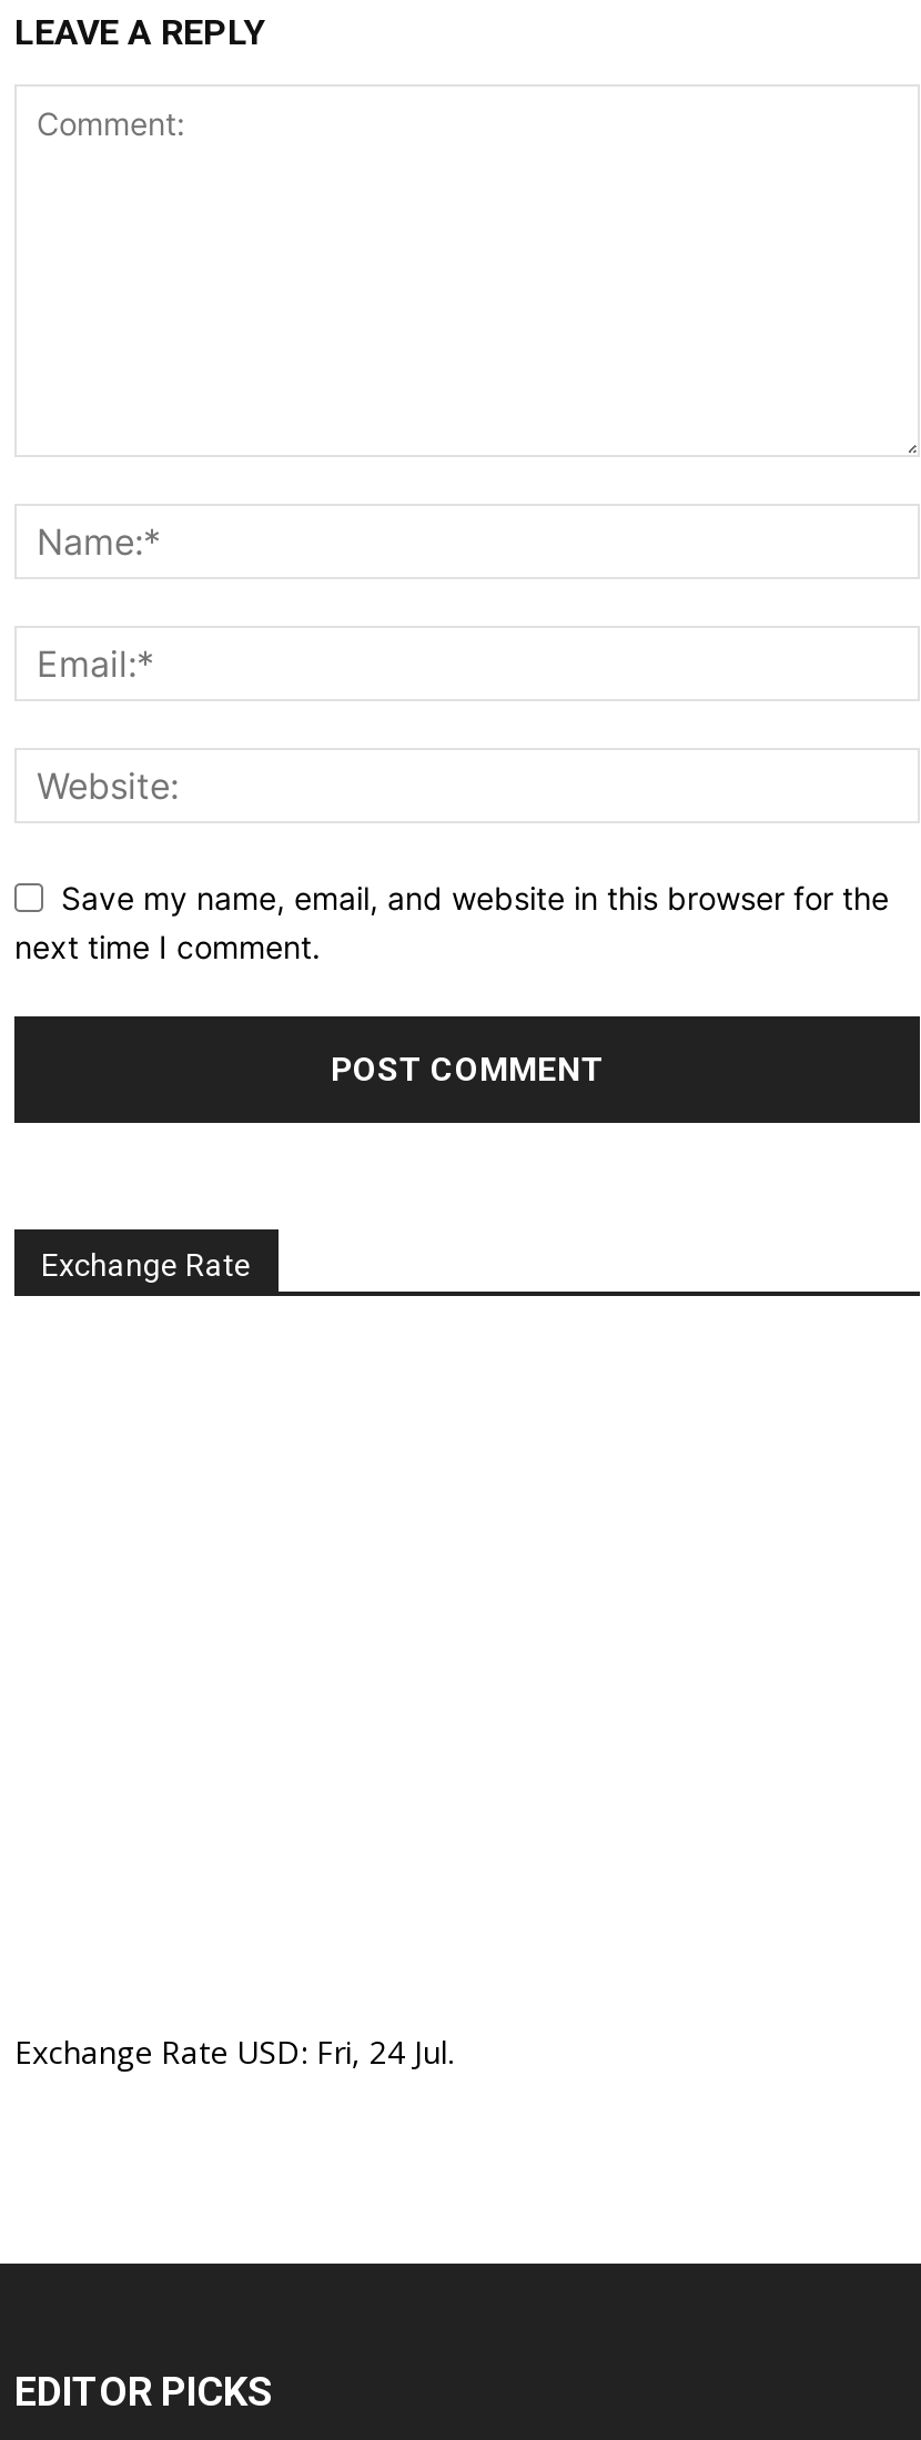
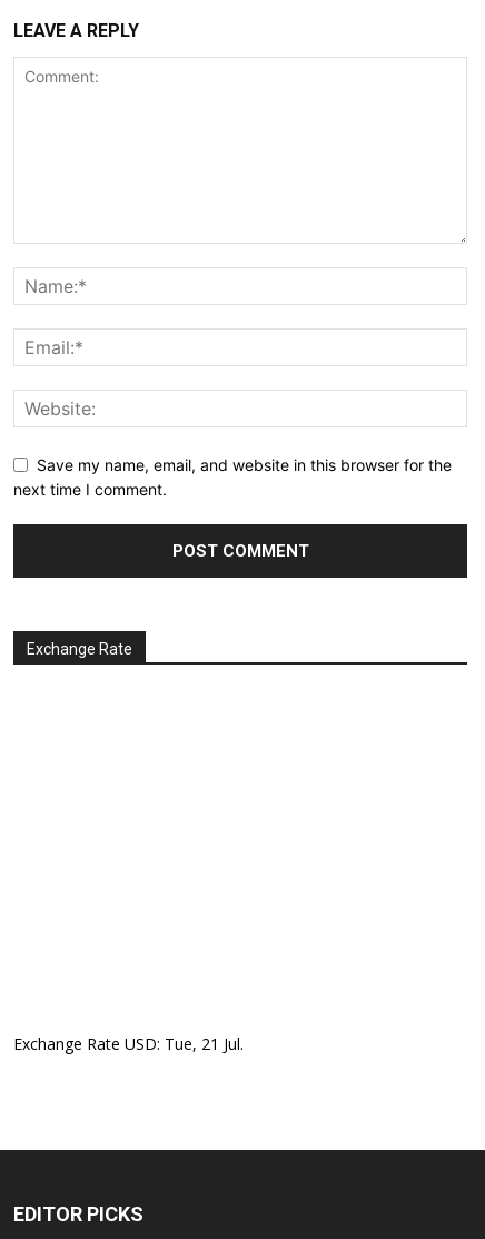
- Exchange Rate USD: Fri, 24 Jul.
+ Exchange Rate USD: Tue, 21 Jul.
